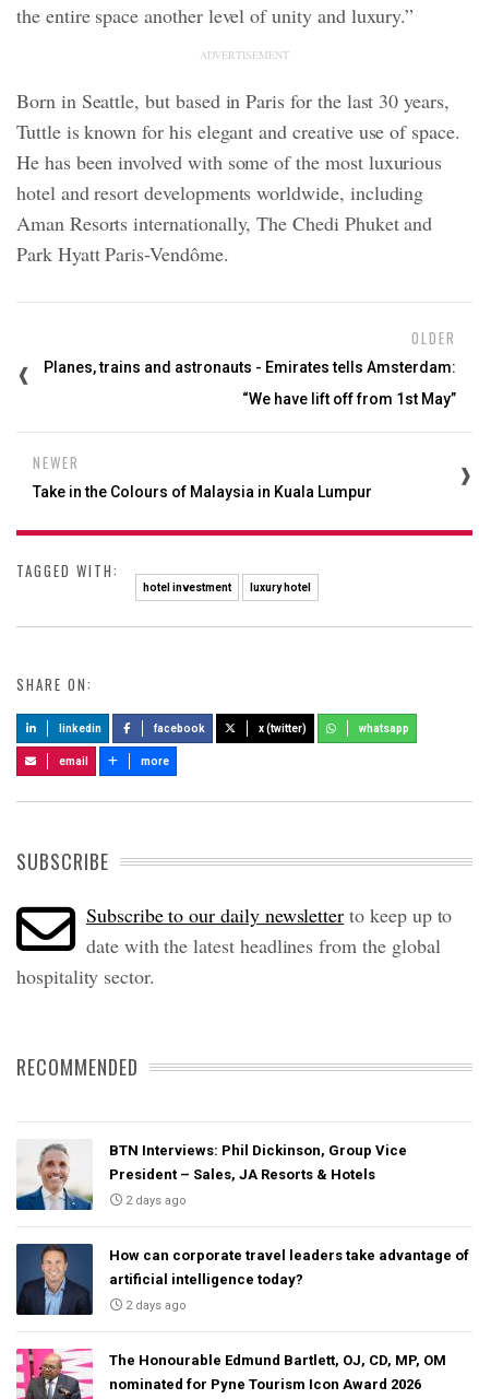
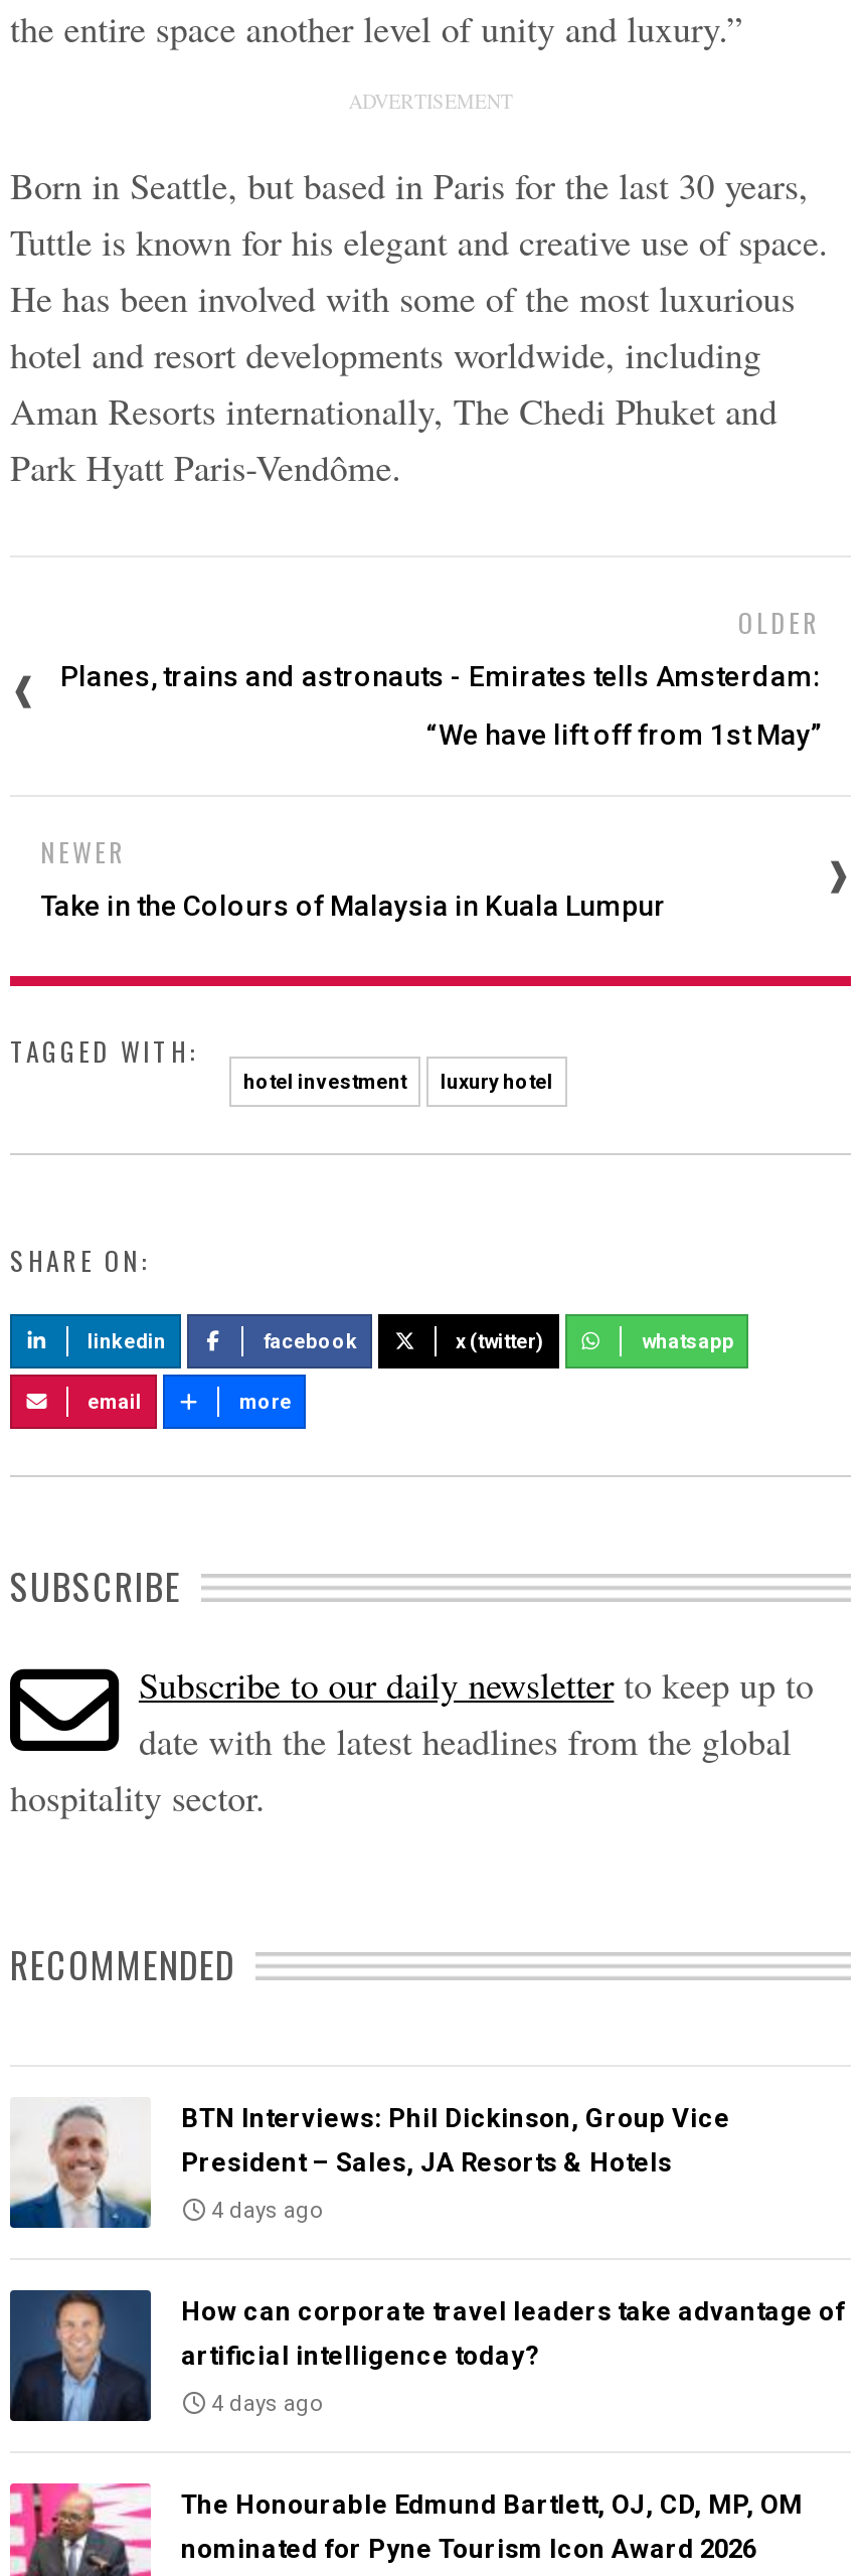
- 2 days ago
+ 4 days ago

- 2 days ago
+ 4 days ago
